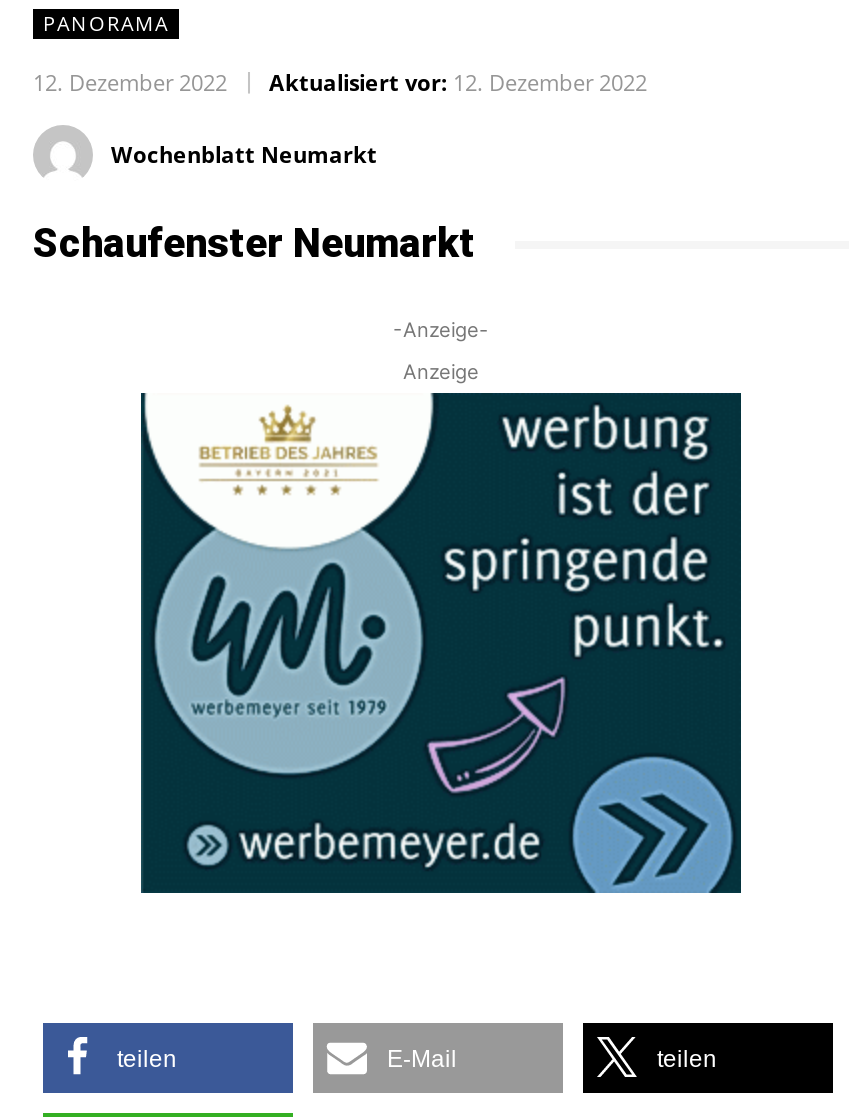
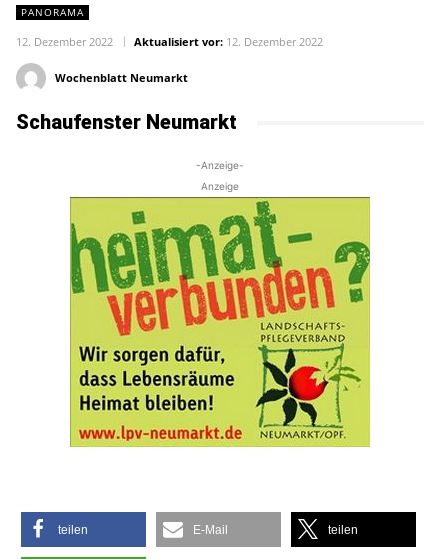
- [image]
+ [image]
